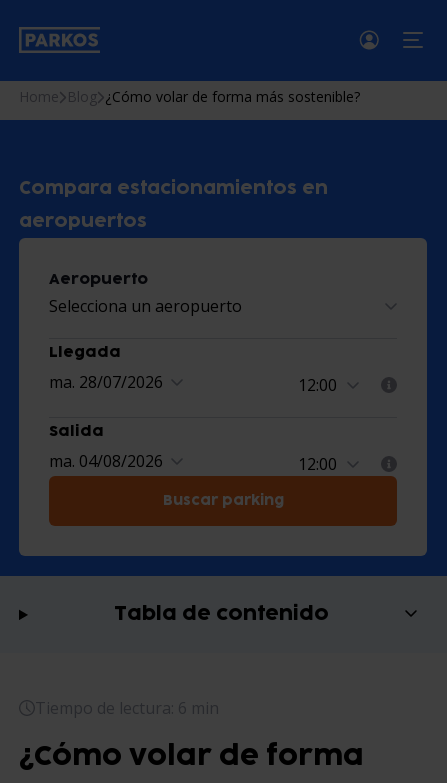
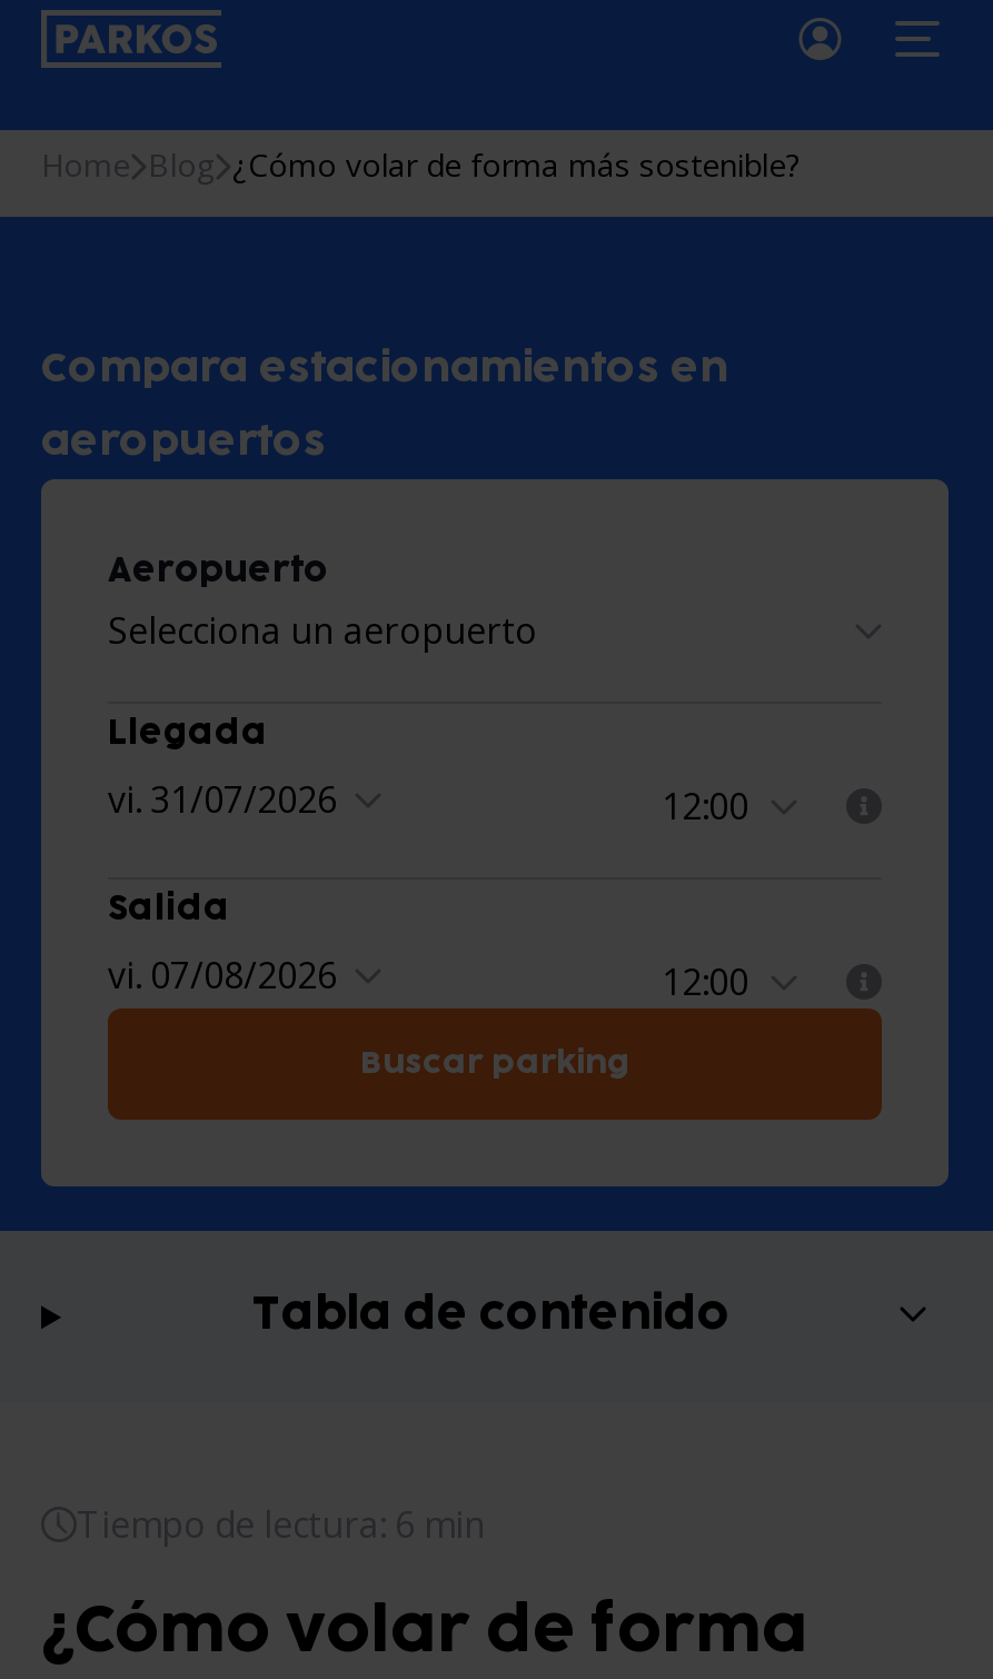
- ma. 28/07/2026
+ vi. 31/07/2026

- ma. 04/08/2026
+ vi. 07/08/2026
